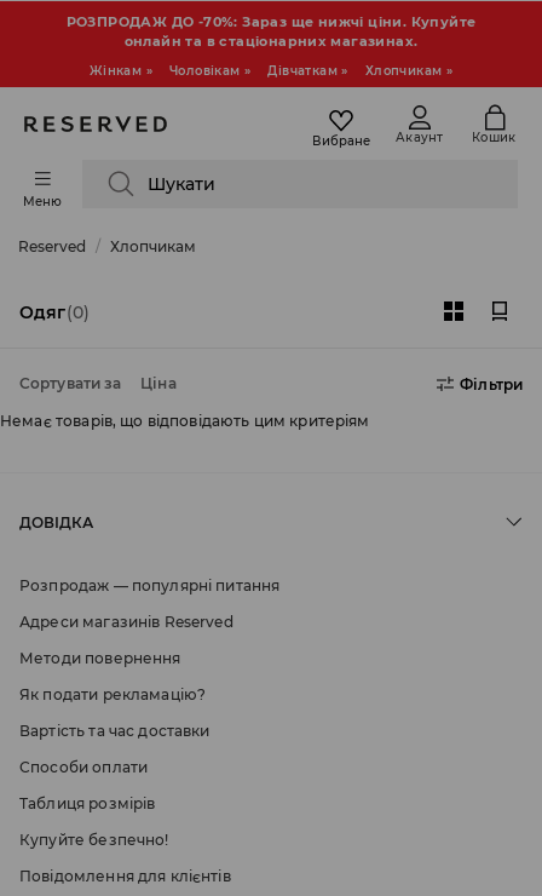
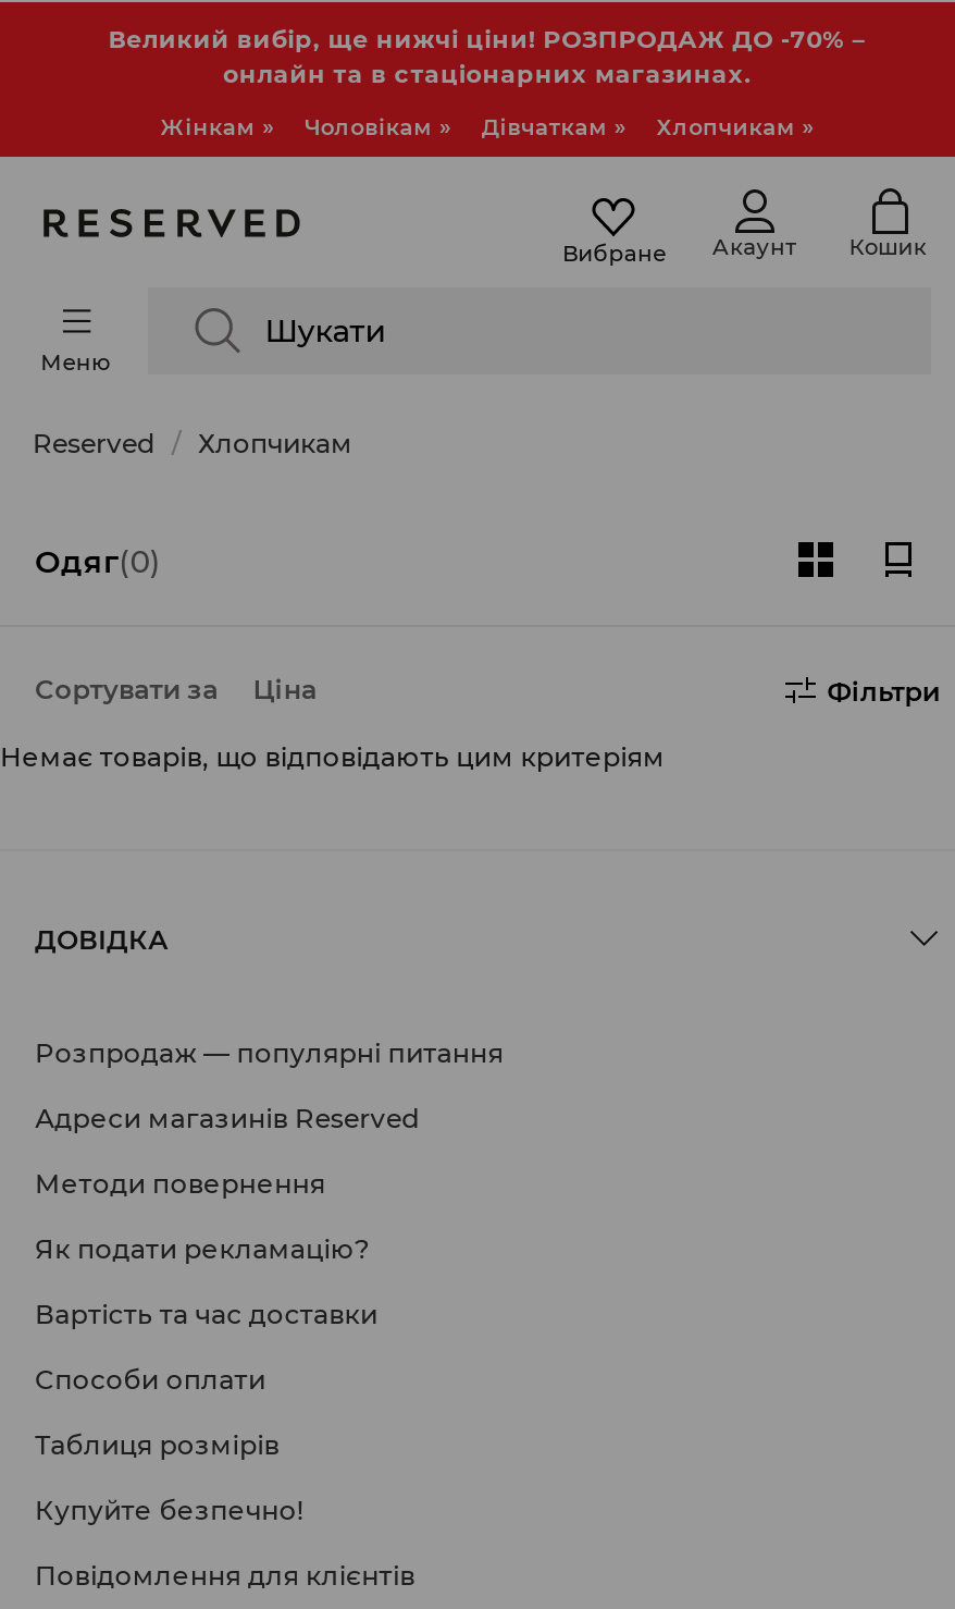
- РОЗПРОДАЖ ДО -70%: Зараз ще нижчі ціни. Купуйте
- онлайн та в стаціонарних магазинах.
+ Великий вибір, ще нижчі ціни! РОЗПРОДАЖ ДО -70% –
+ oнлайн та в стаціонарних магазинах.
